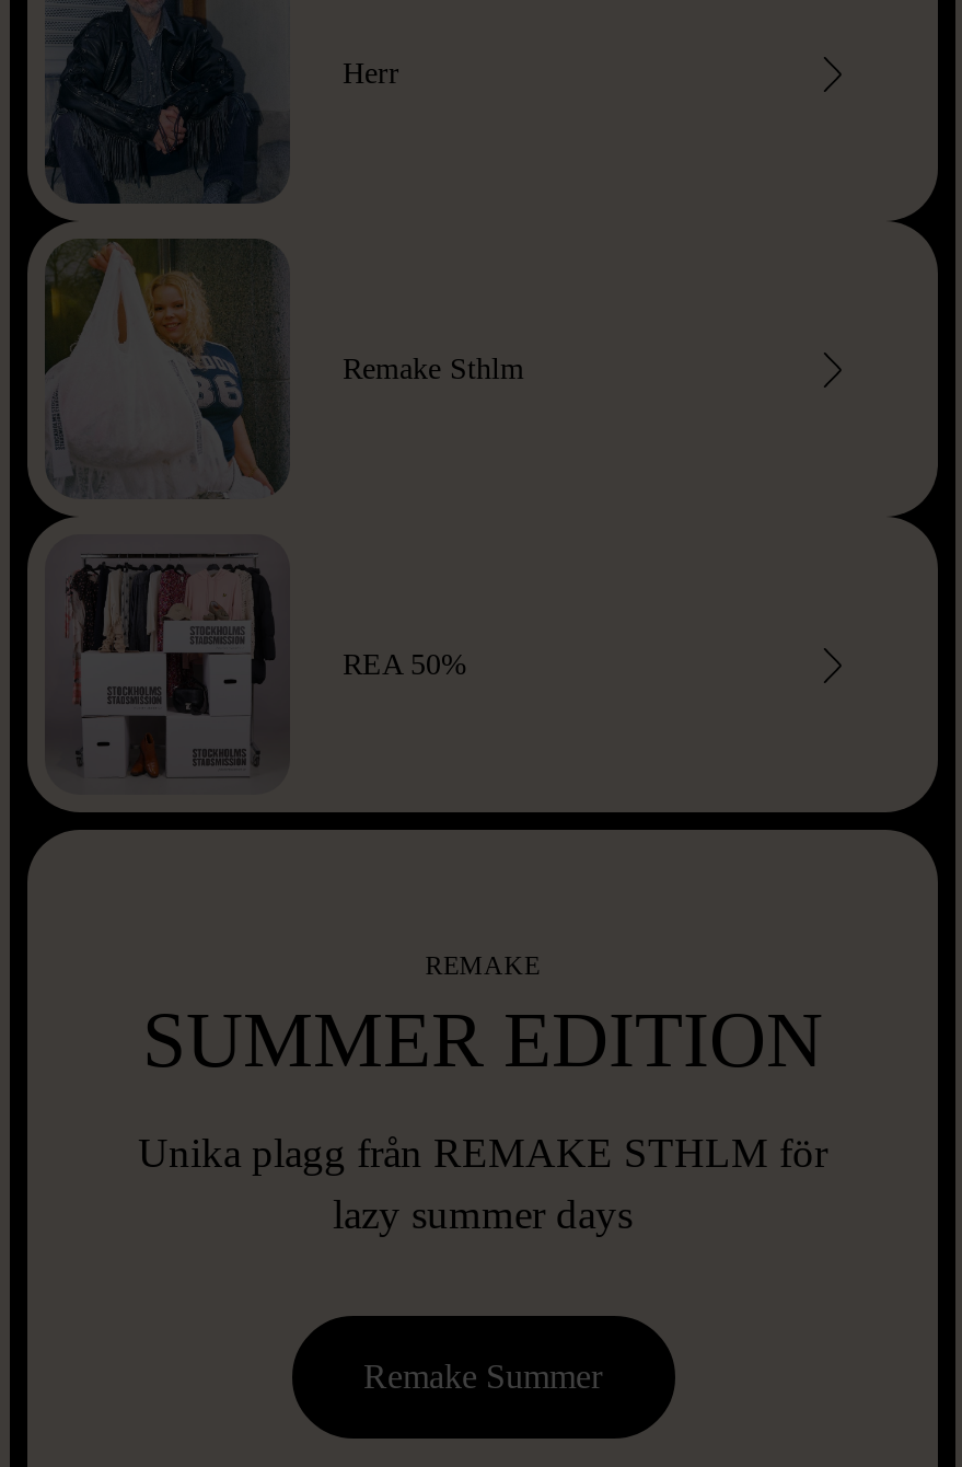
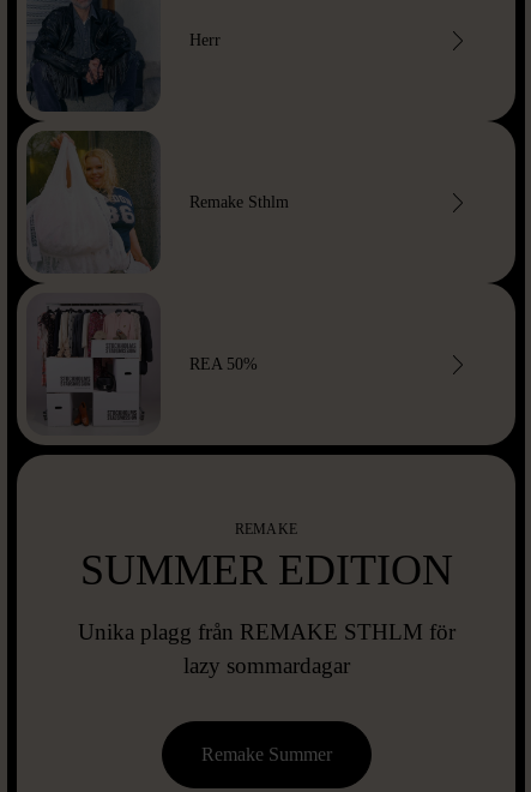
- lazy summer days
+ lazy sommardagar
